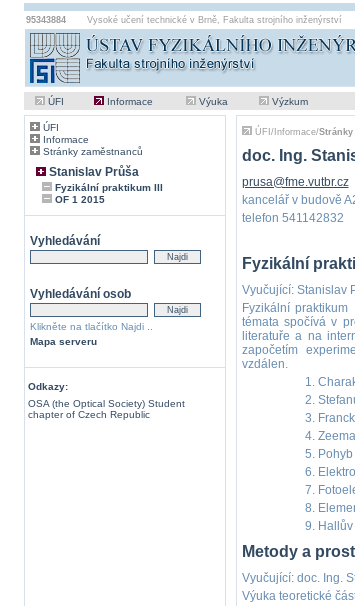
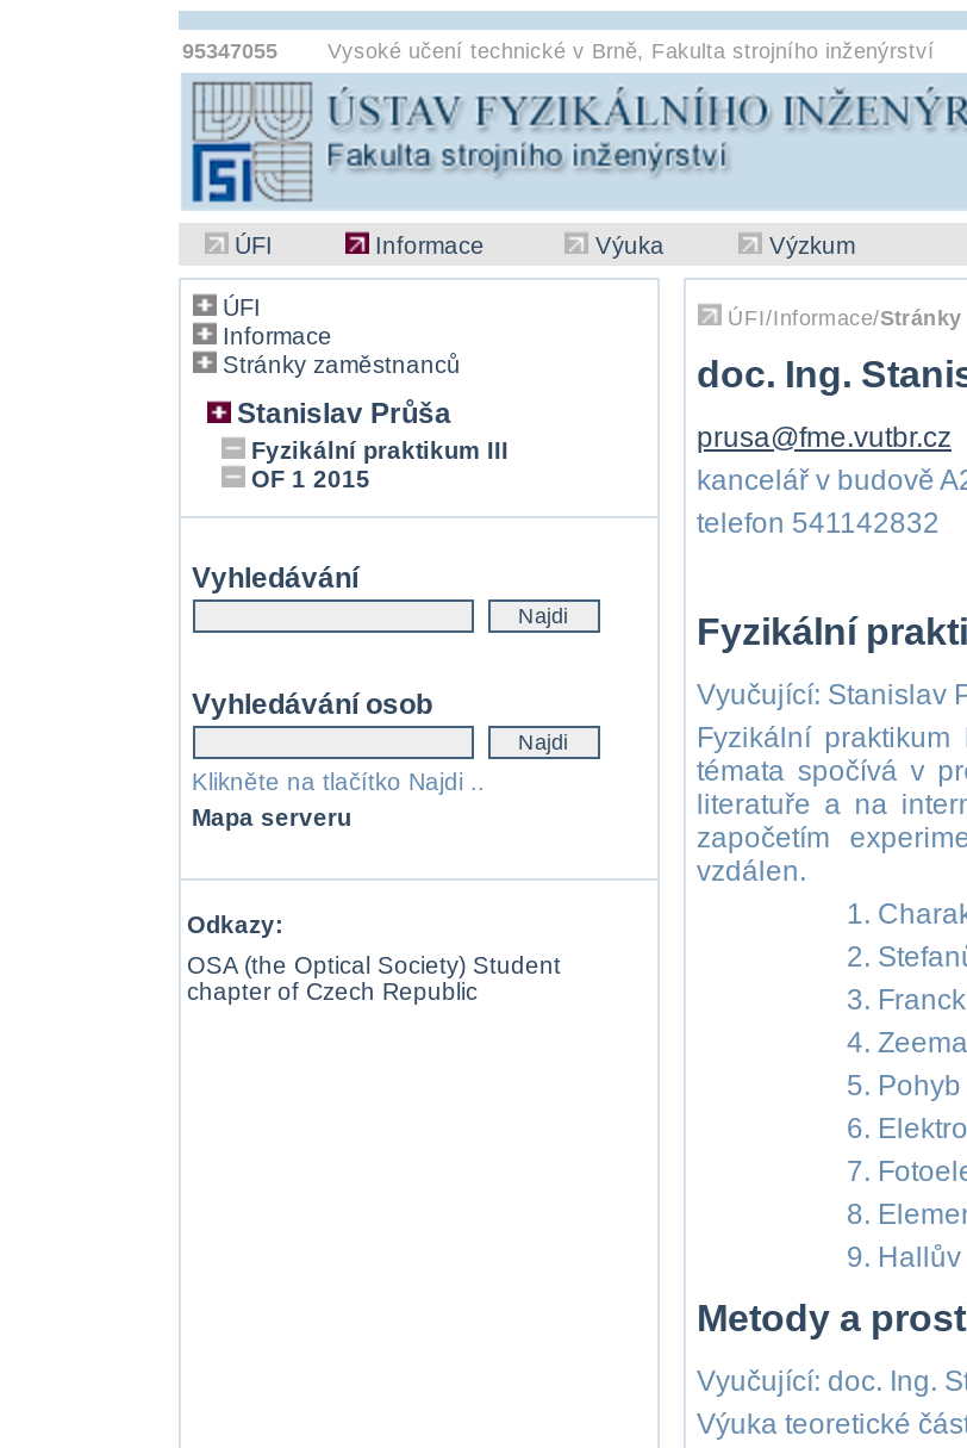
- 95343884
+ 95347055
